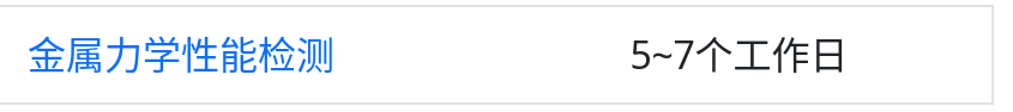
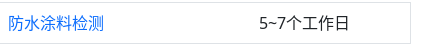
- 金属力学性能检测
+ 防水涂料检测
